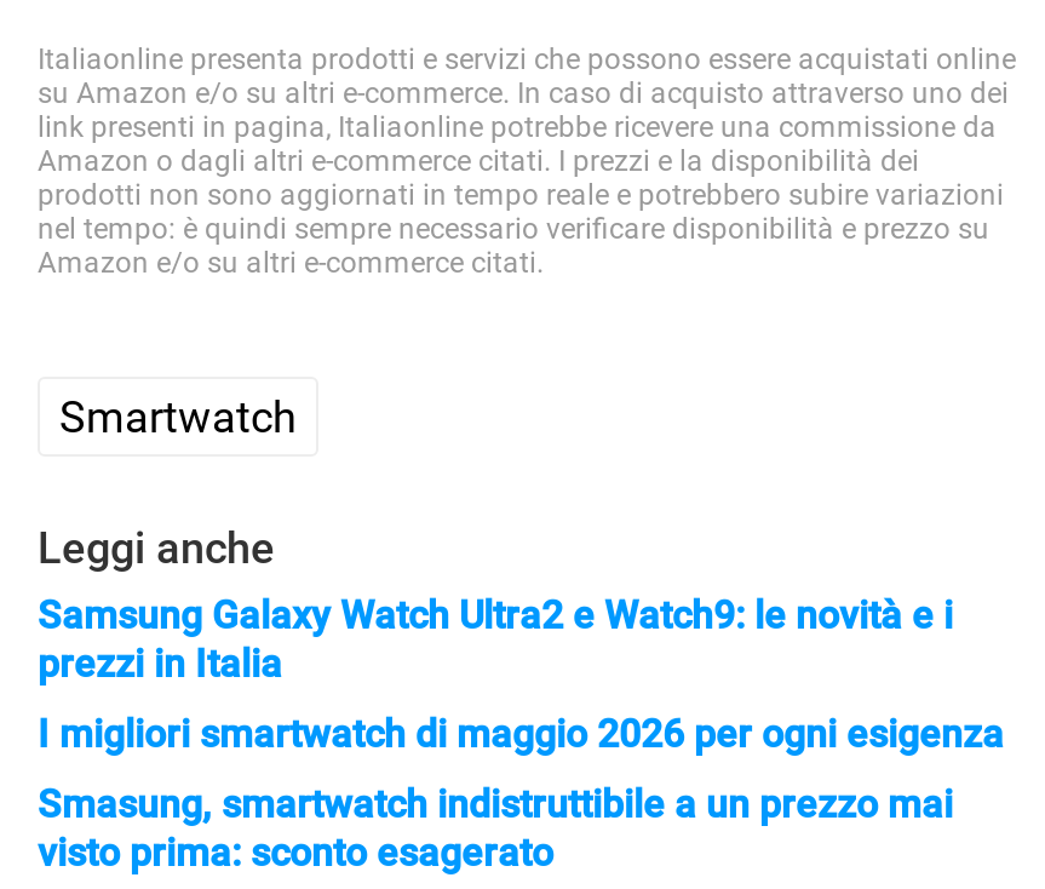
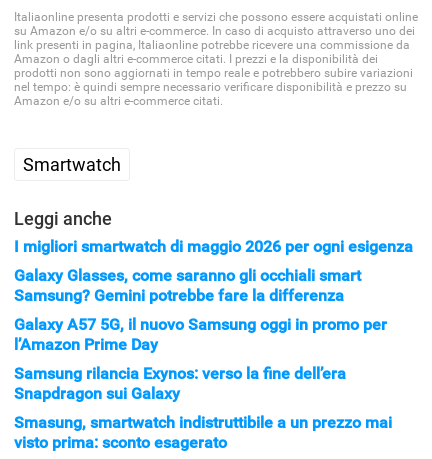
- Samsung Galaxy Watch Ultra2 e Watch9: le novità e i
- prezzi in Italia

moved up: I migliori smartwatch di maggio 2026 per ogni esigenza

+ Galaxy Glasses, come saranno gli occhiali smart
+ Samsung? Gemini potrebbe fare la differenza
+ Galaxy A57 5G, il nuovo Samsung oggi in promo per
+ l’Amazon Prime Day
+ Samsung rilancia Exynos: verso la fine dell’era
+ Snapdragon sui Galaxy
